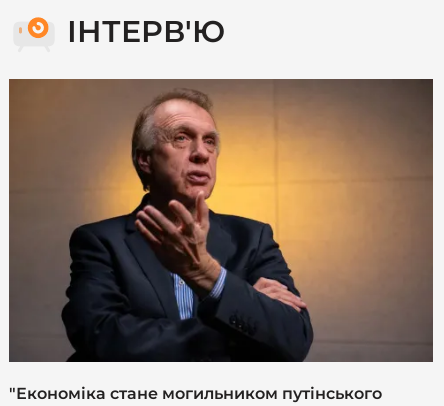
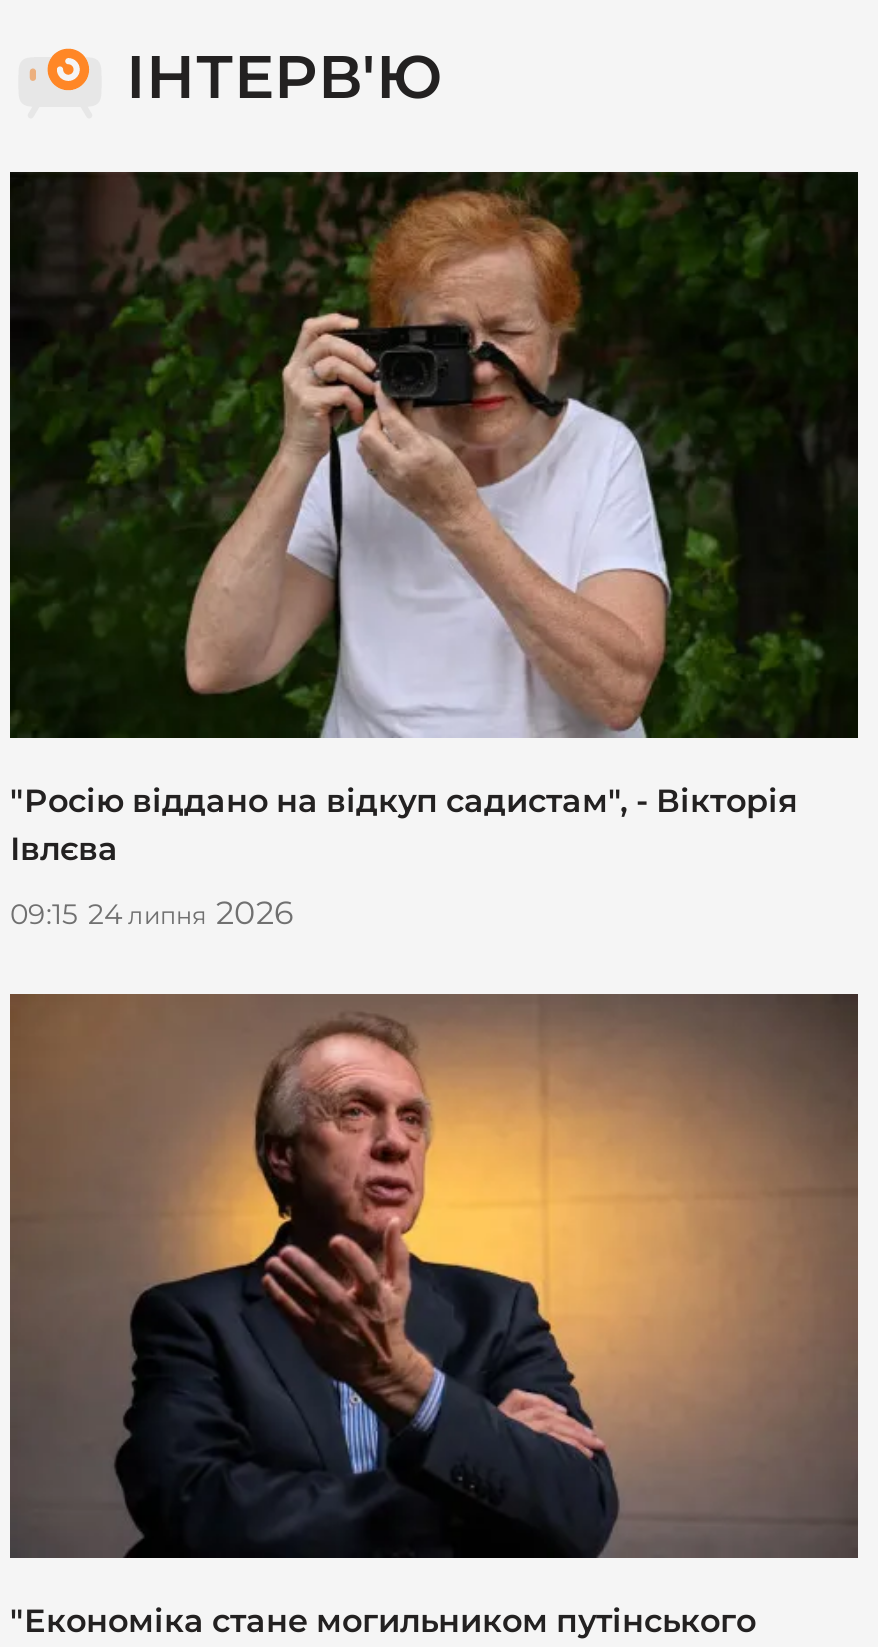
+ [image]
+ "Росію віддано на відкуп садистам", - Вікторія
+ Івлєва
+ 09:15 24 липня 2026
